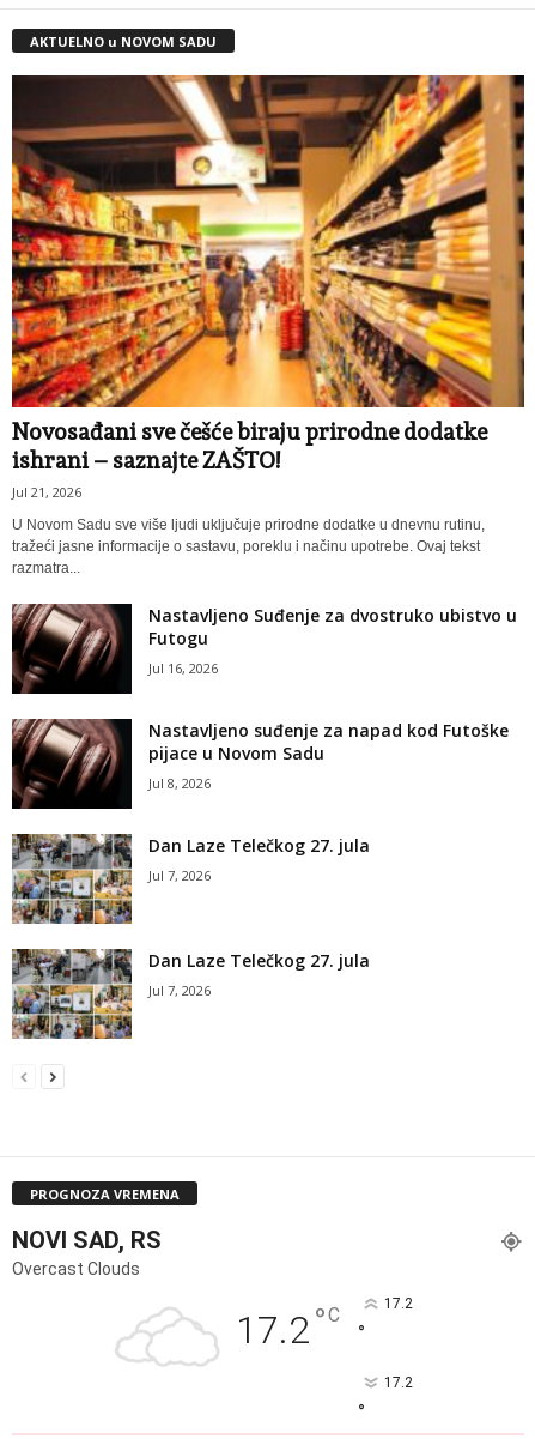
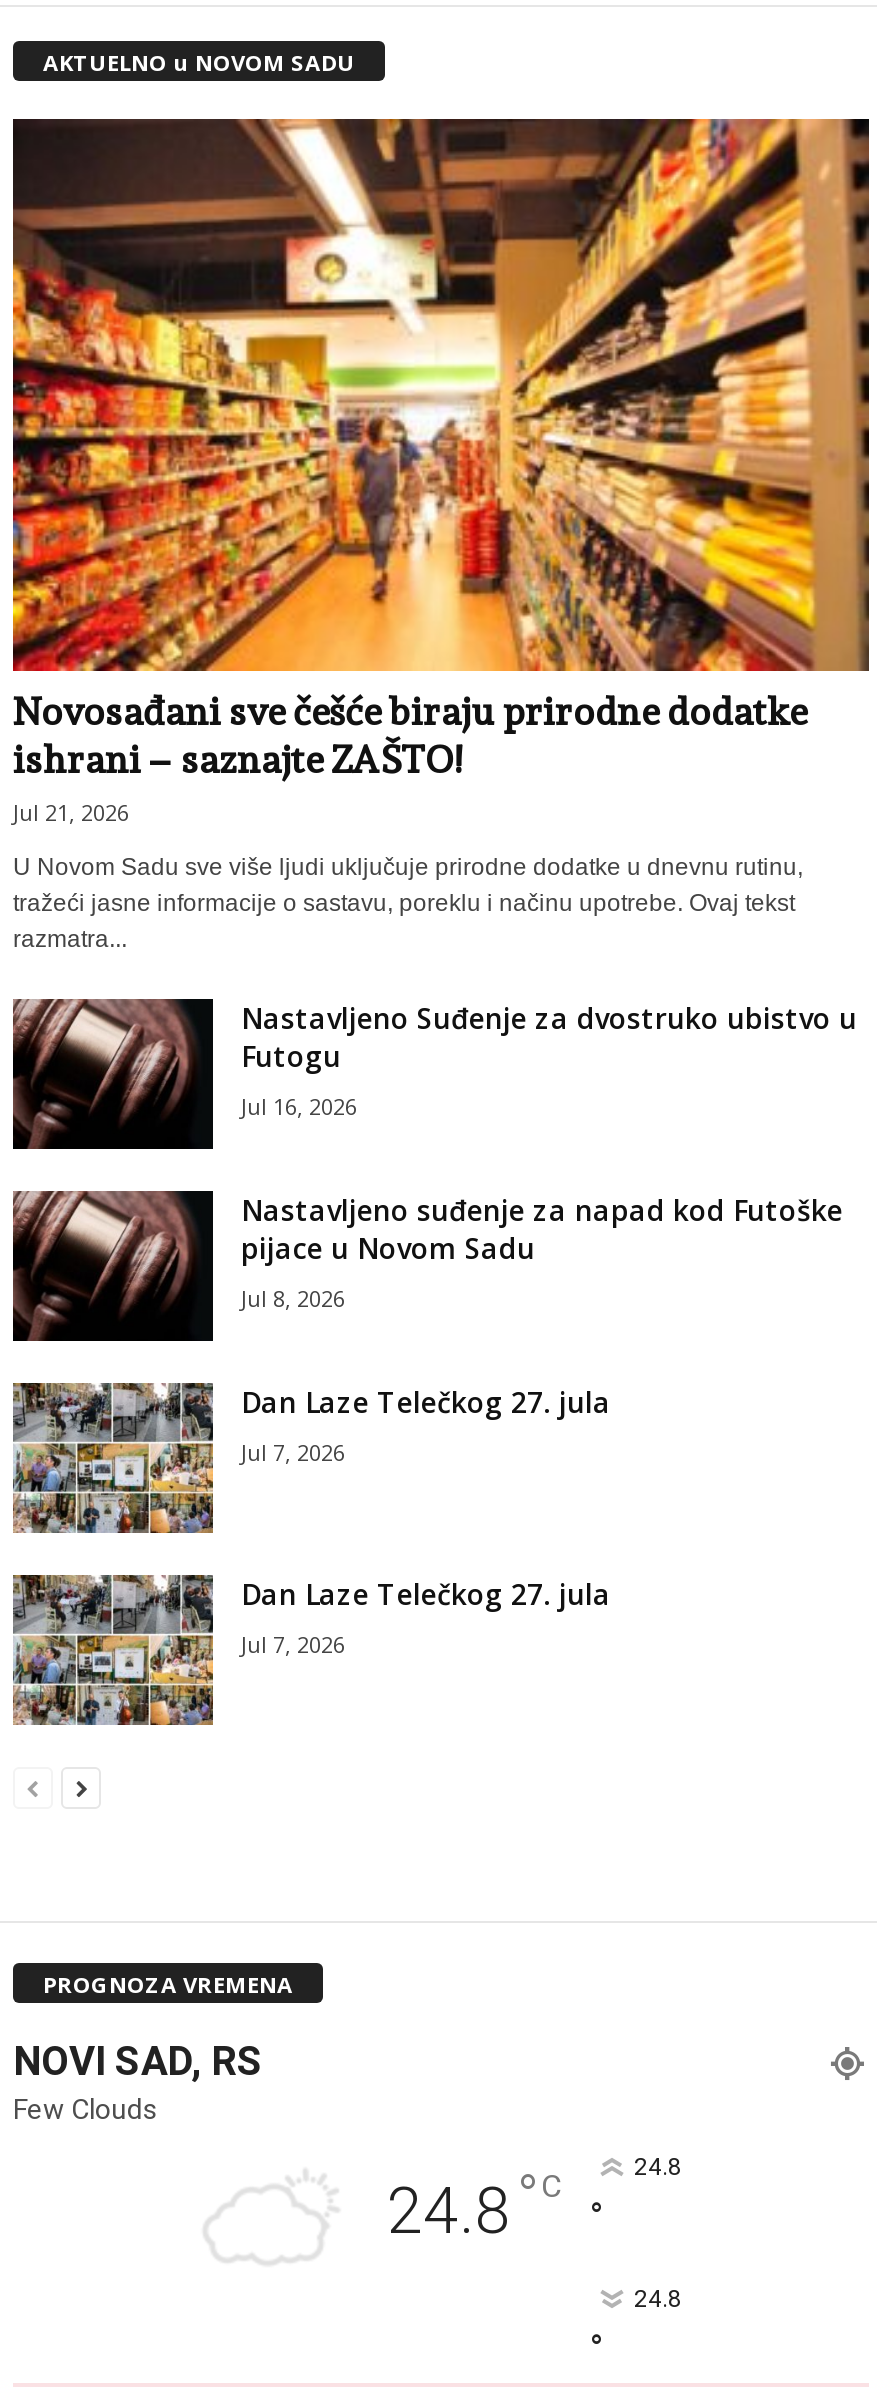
- Overcast Clouds
+ Few Clouds

- 17.2 °C
+ 24.8 °C

- 17.2
+ 24.8

- 17.2
+ 24.8
